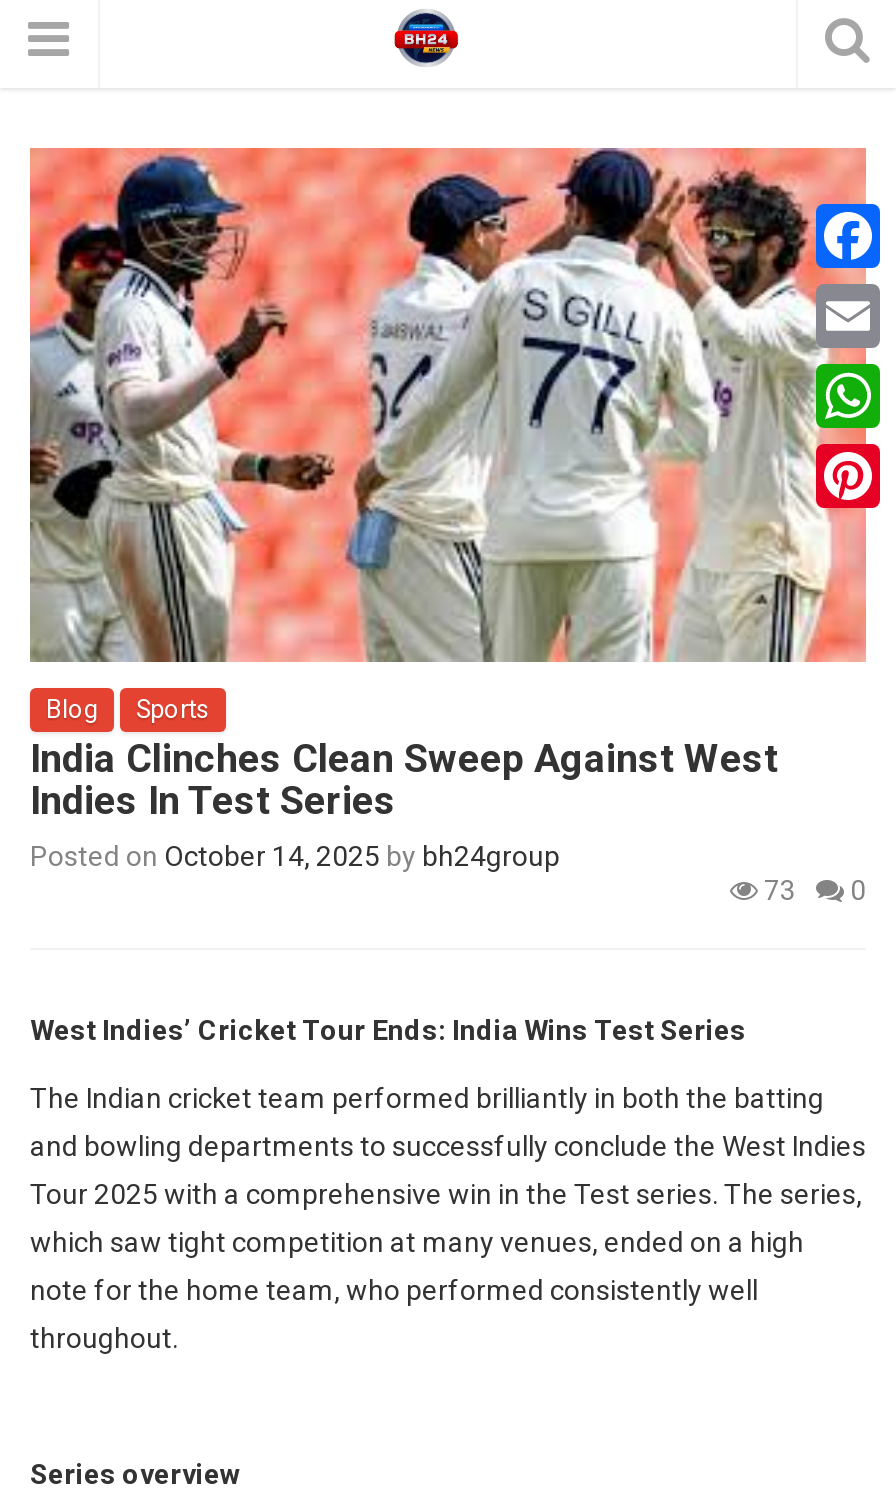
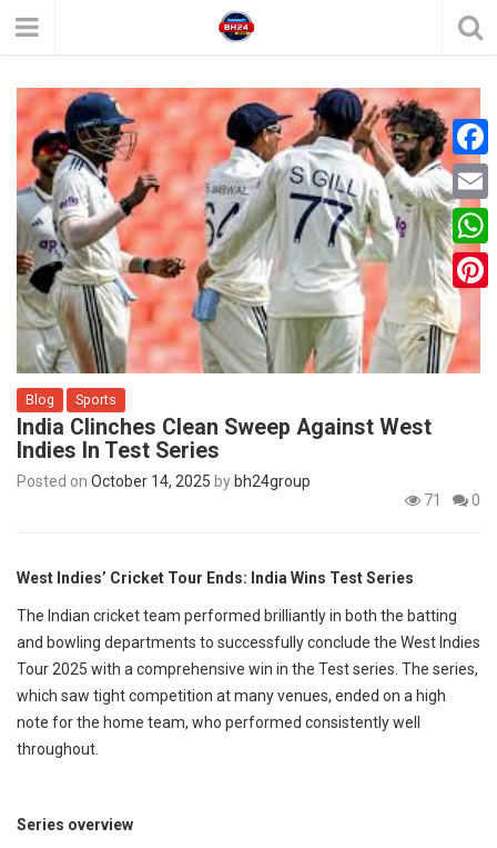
- 73 0
+ 71 0
